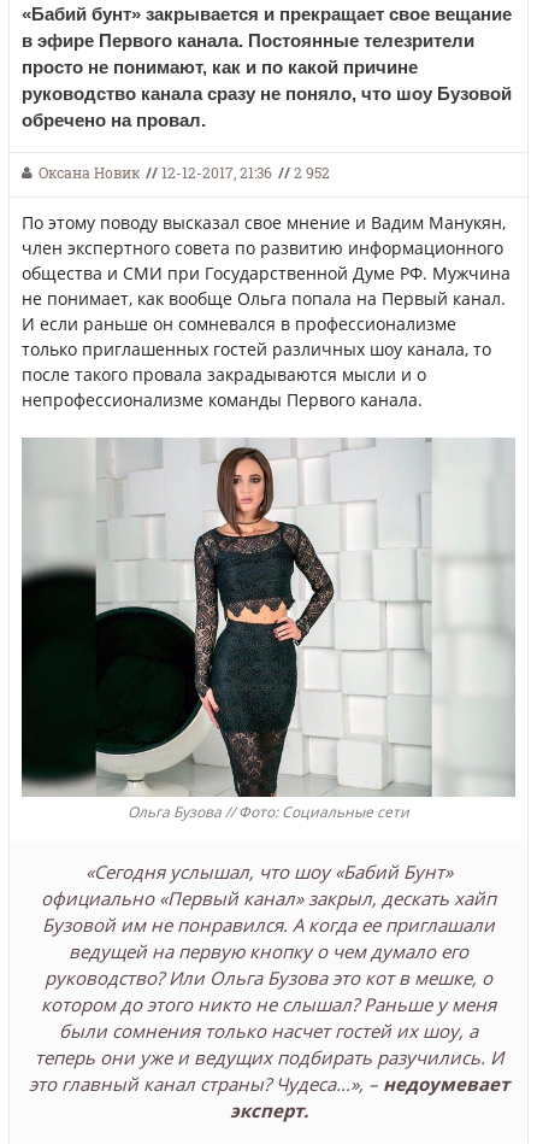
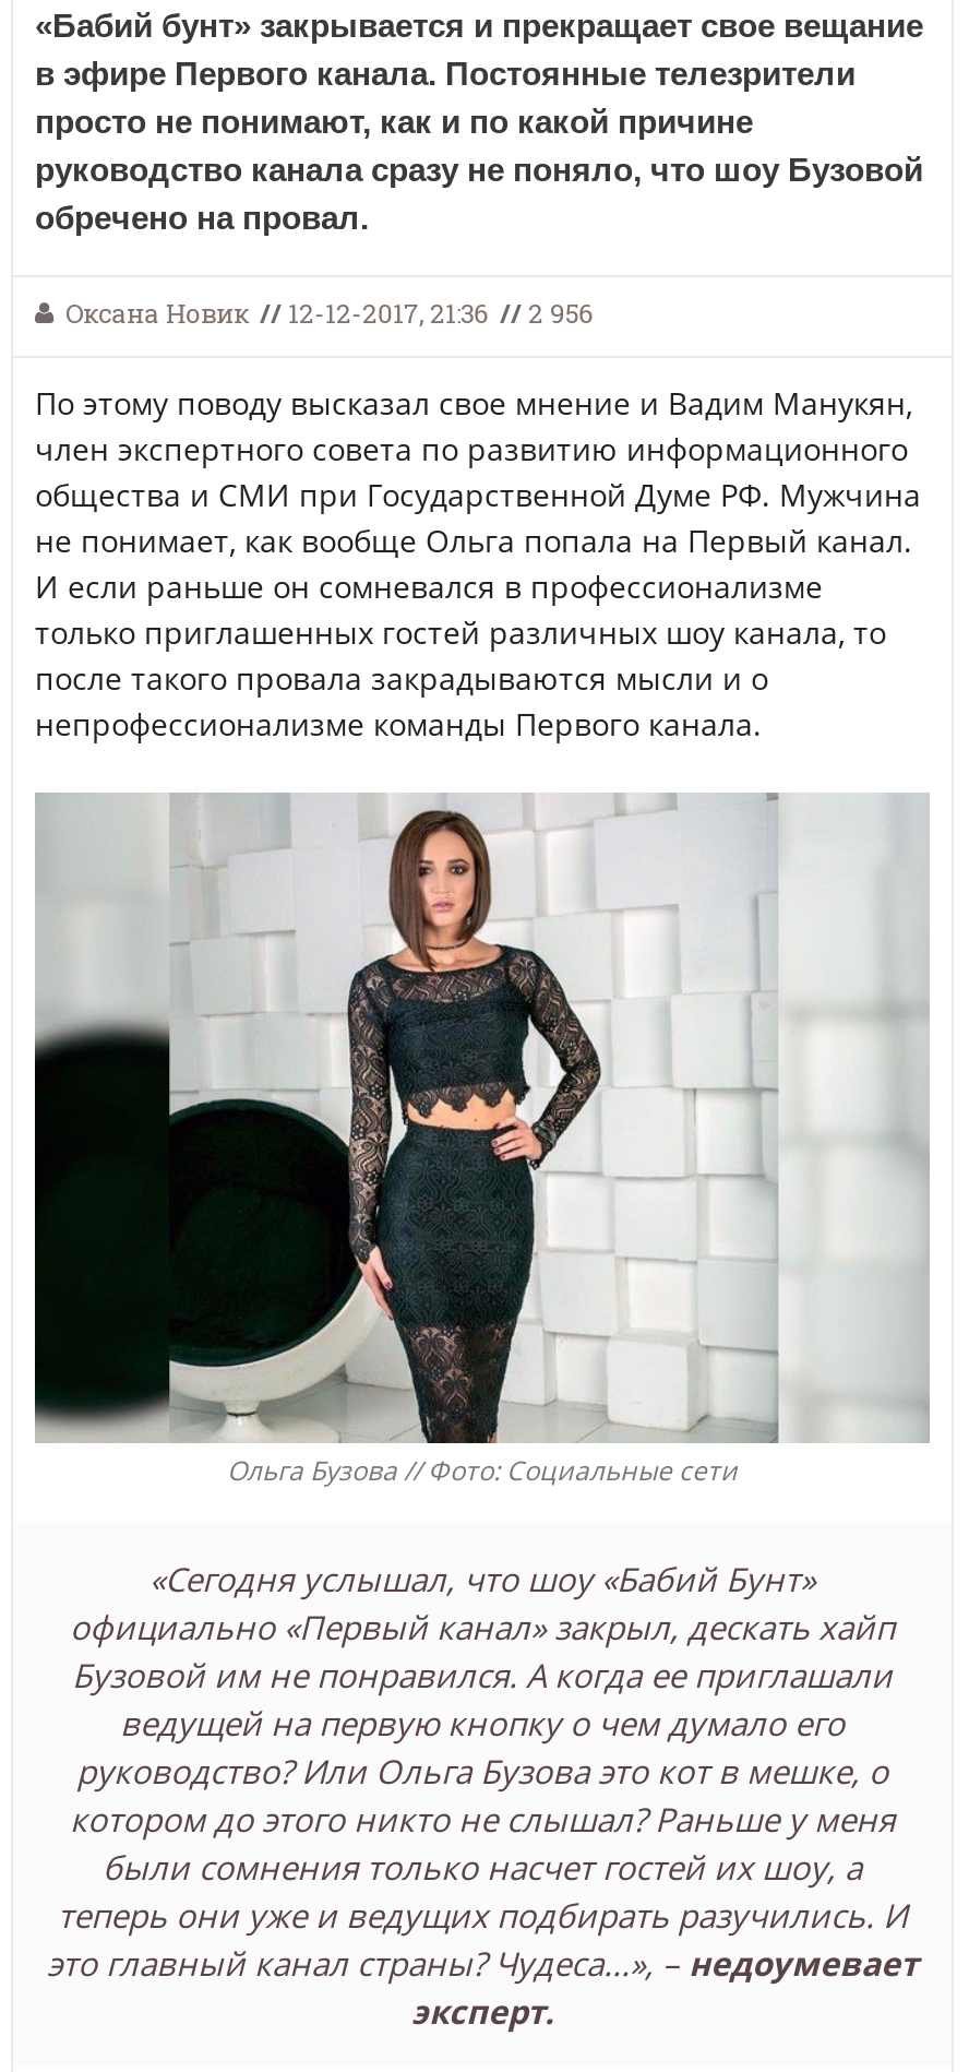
- Оксана Новик // 12-12-2017, 21:36 // 2 952
+ Оксана Новик // 12-12-2017, 21:36 // 2 956
